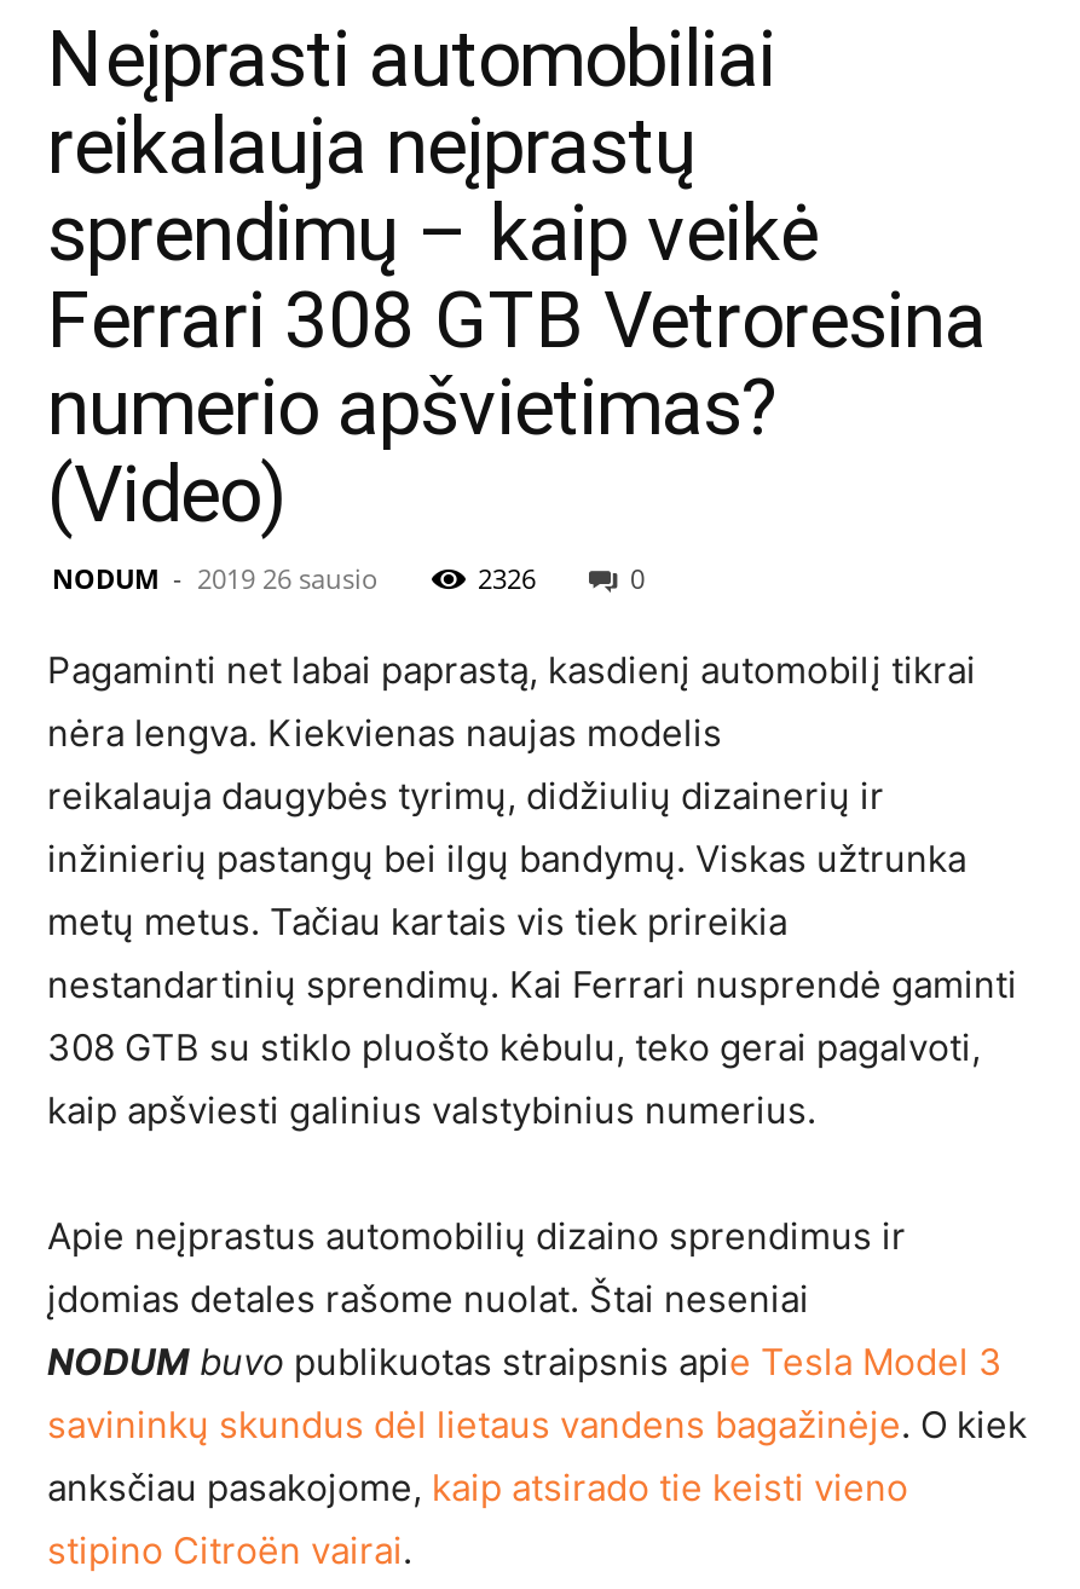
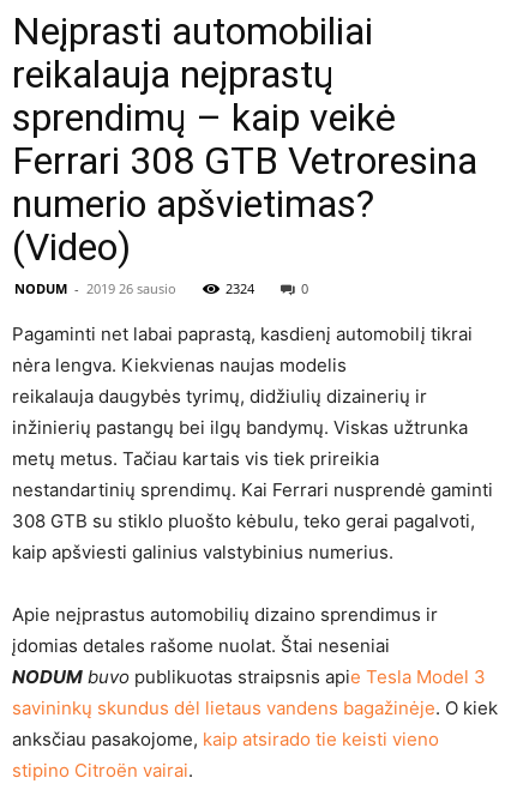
- 2326
+ 2324
